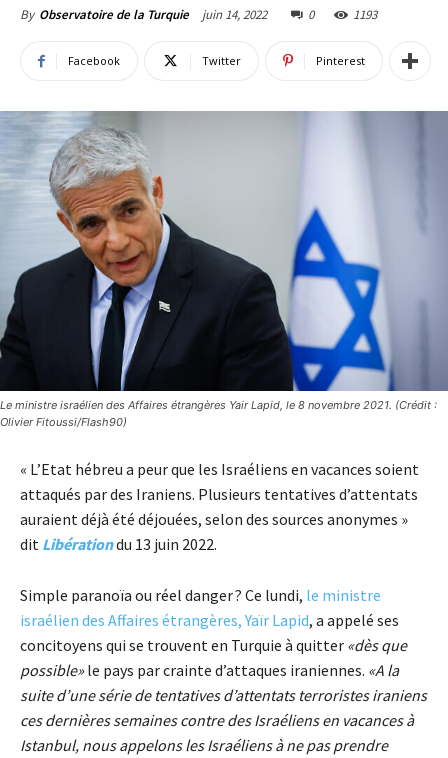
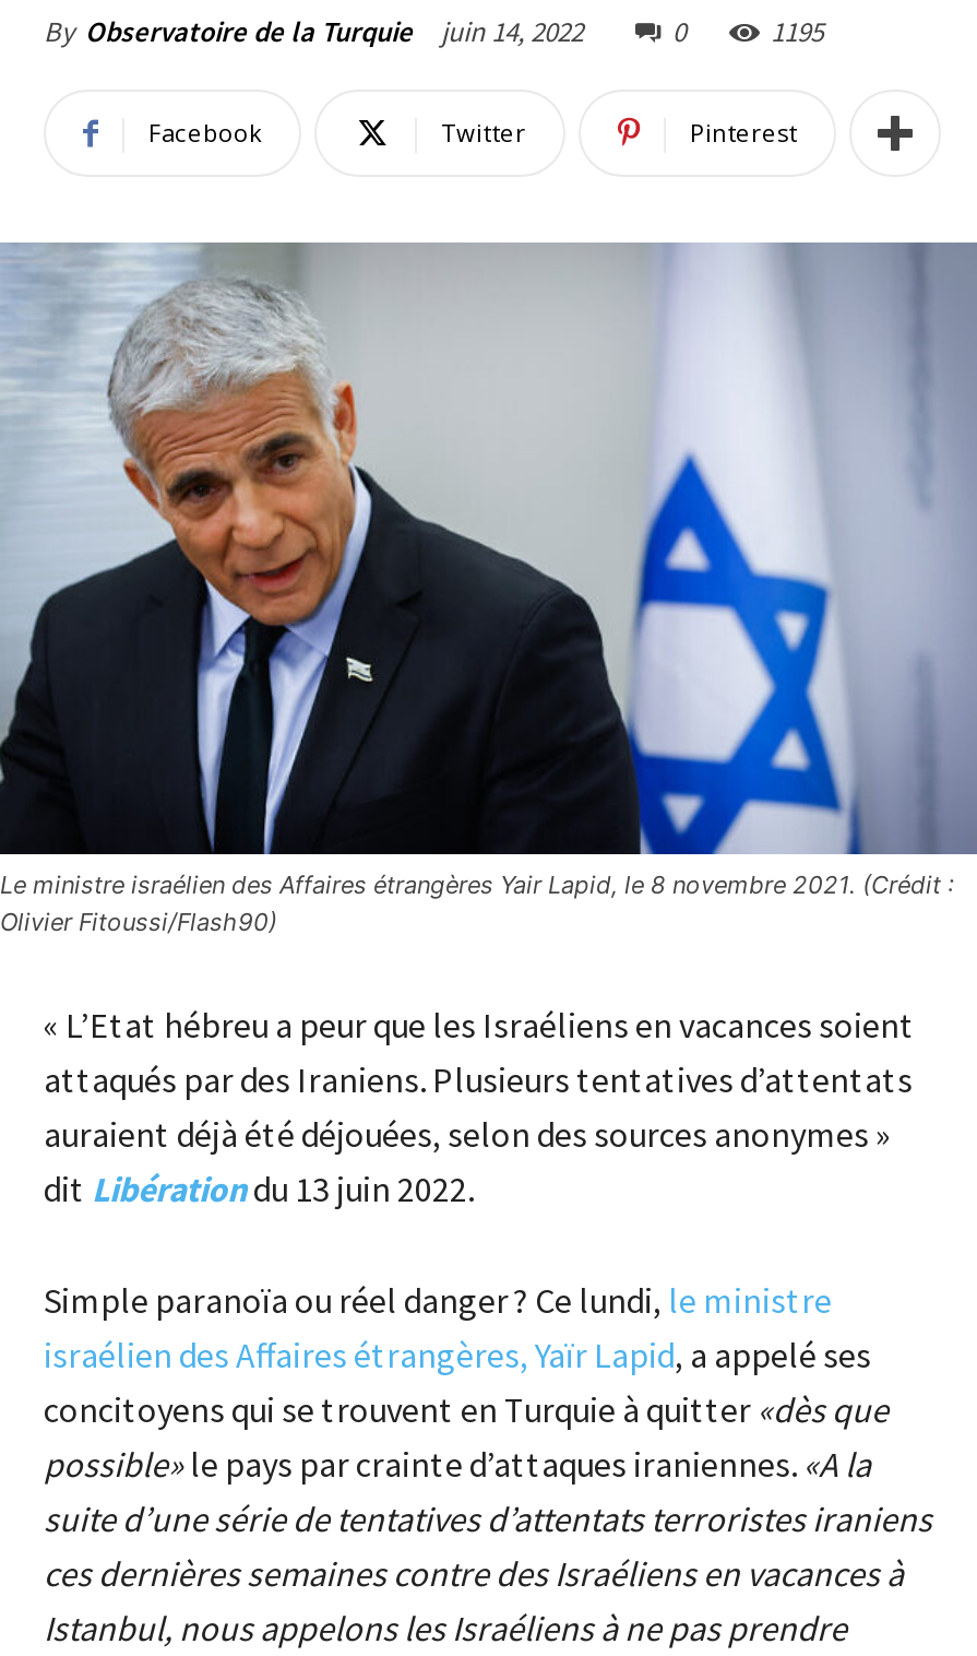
- 1193
+ 1195
